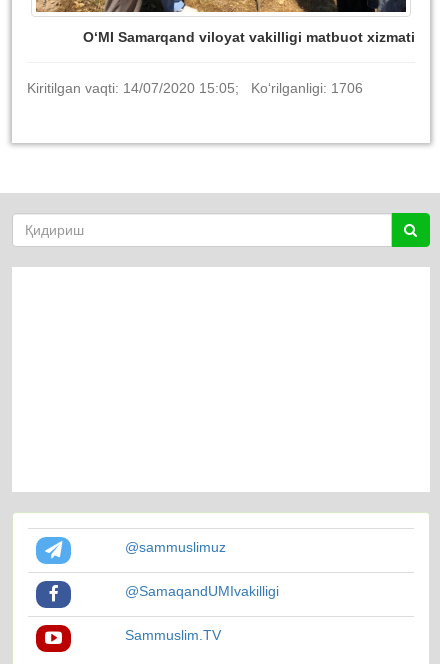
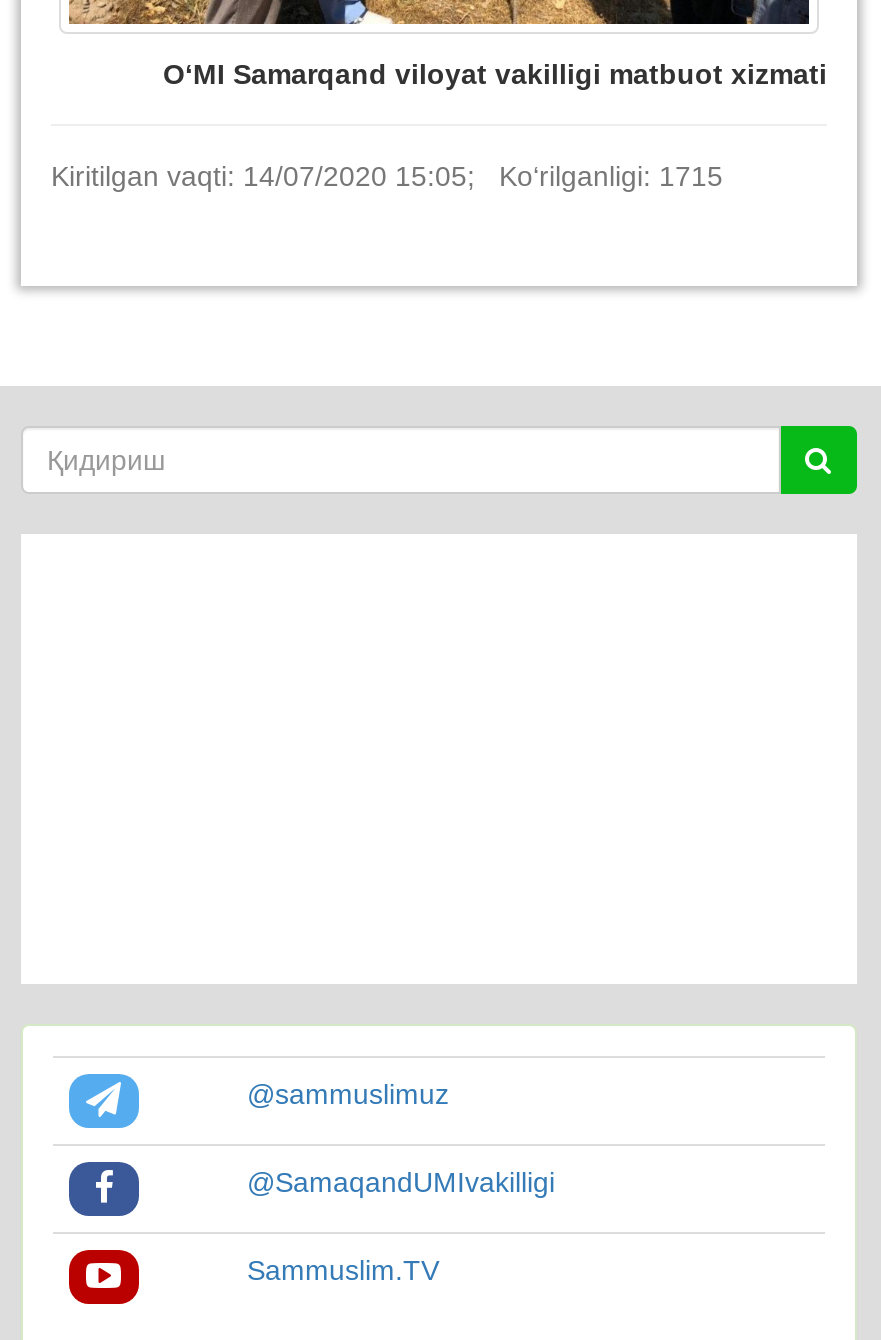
- Kiritilgan vaqti: 14/07/2020 15:05; Ko‘rilganligi: 1706
+ Kiritilgan vaqti: 14/07/2020 15:05; Ko‘rilganligi: 1715
